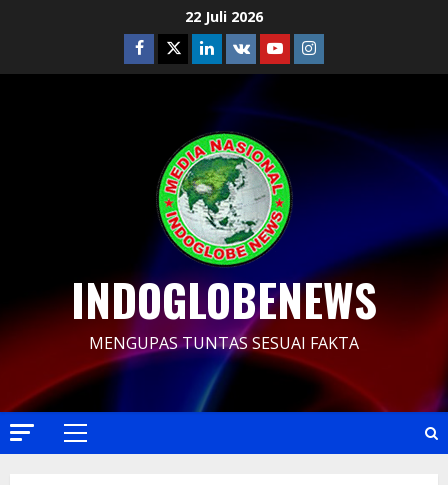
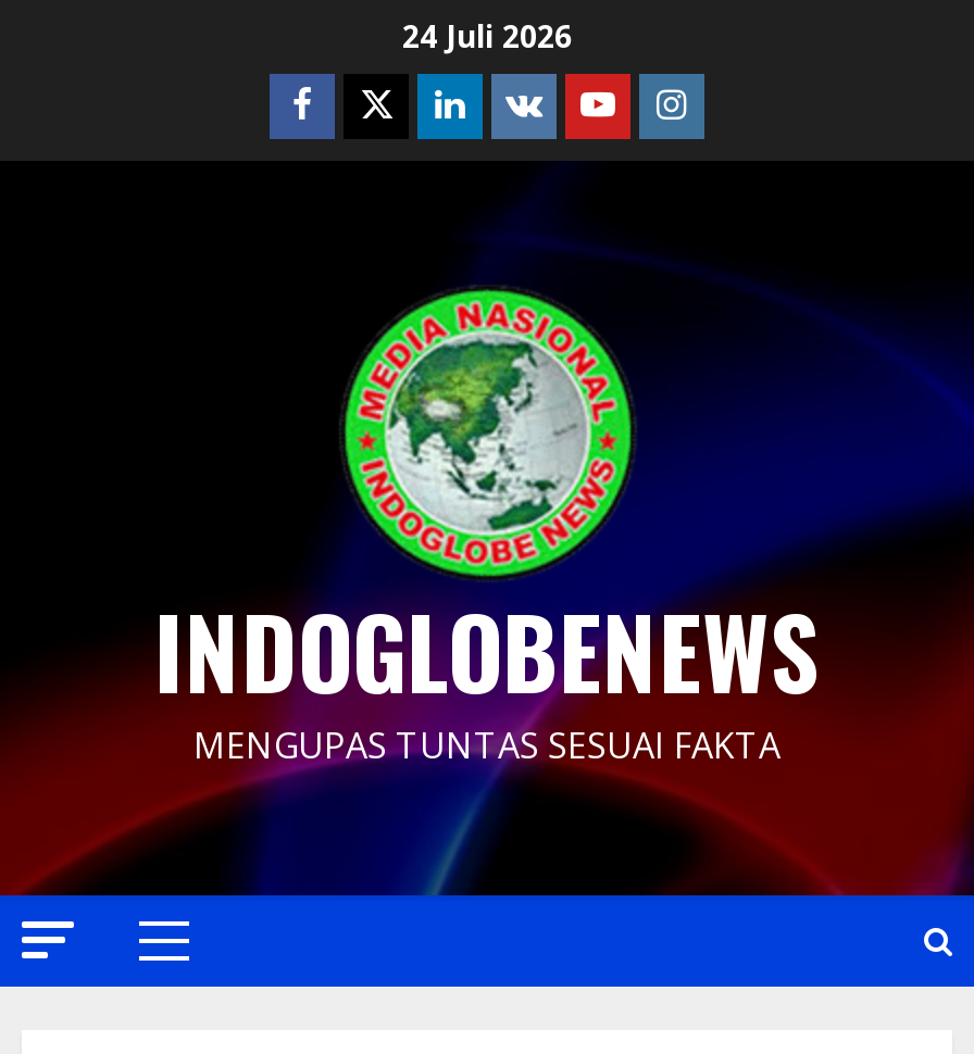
- 22 Juli 2026
+ 24 Juli 2026
